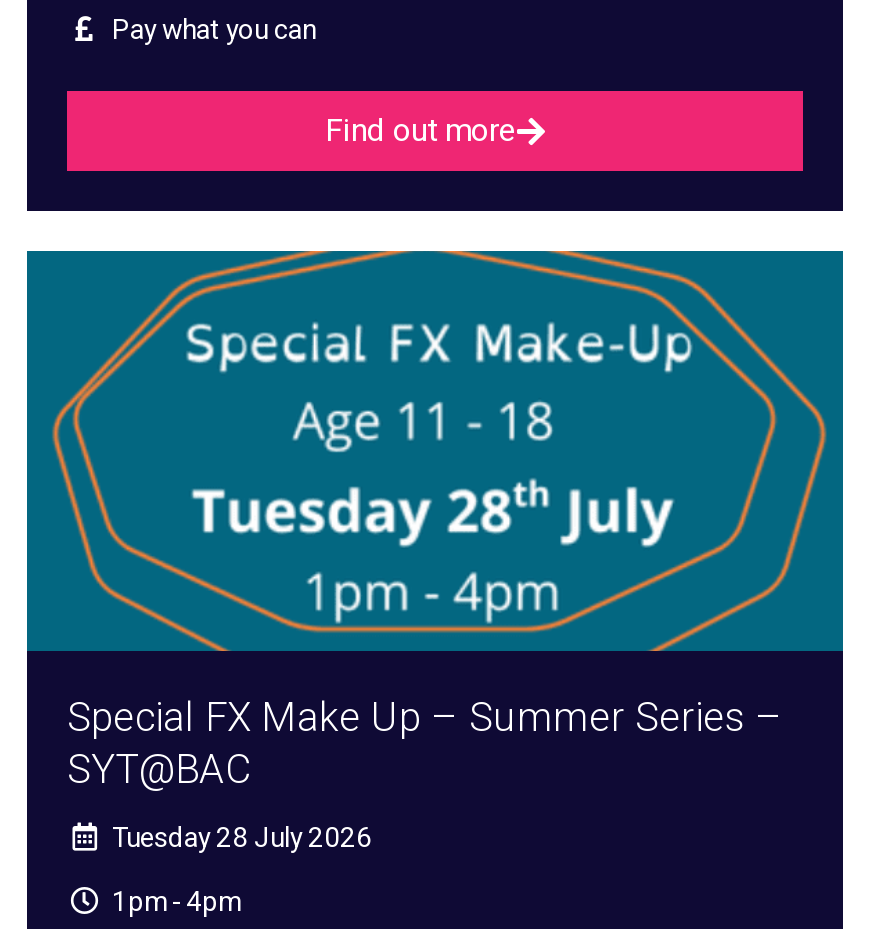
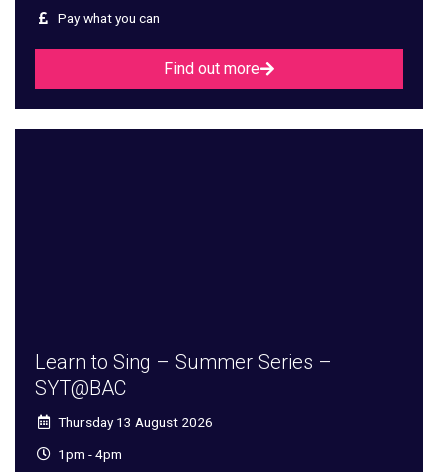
- [image]

- Special FX Make Up – Summer Series –
+ Learn to Sing – Summer Series –

- Tuesday 28 July 2026
+ Thursday 13 August 2026
